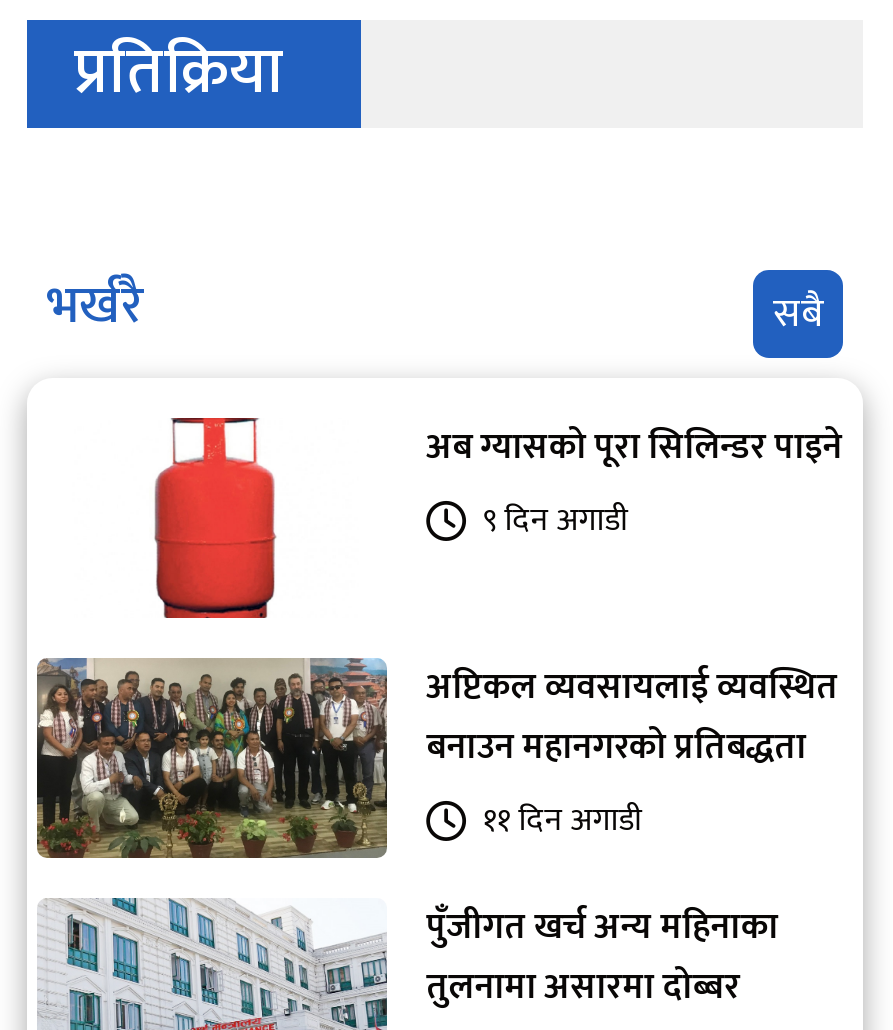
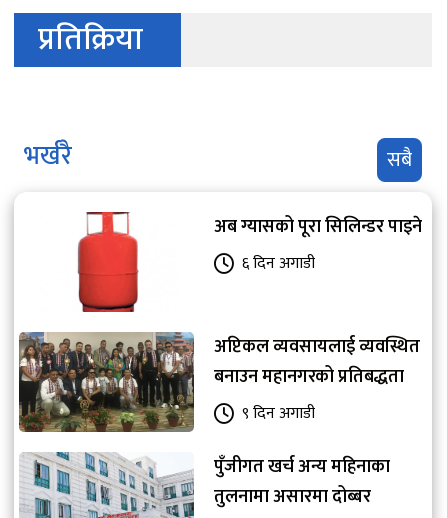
- ९ दिन अगाडी
+ ६ दिन अगाडी

- ११ दिन अगाडी
+ ९ दिन अगाडी
